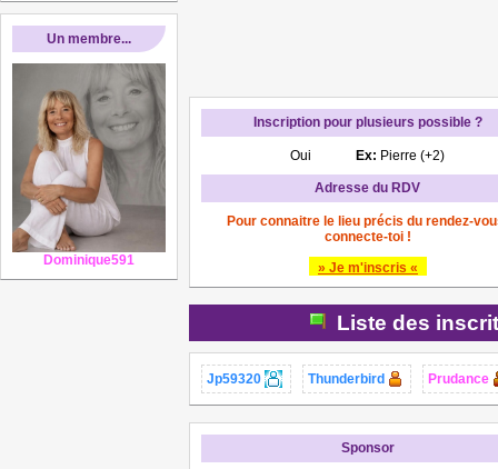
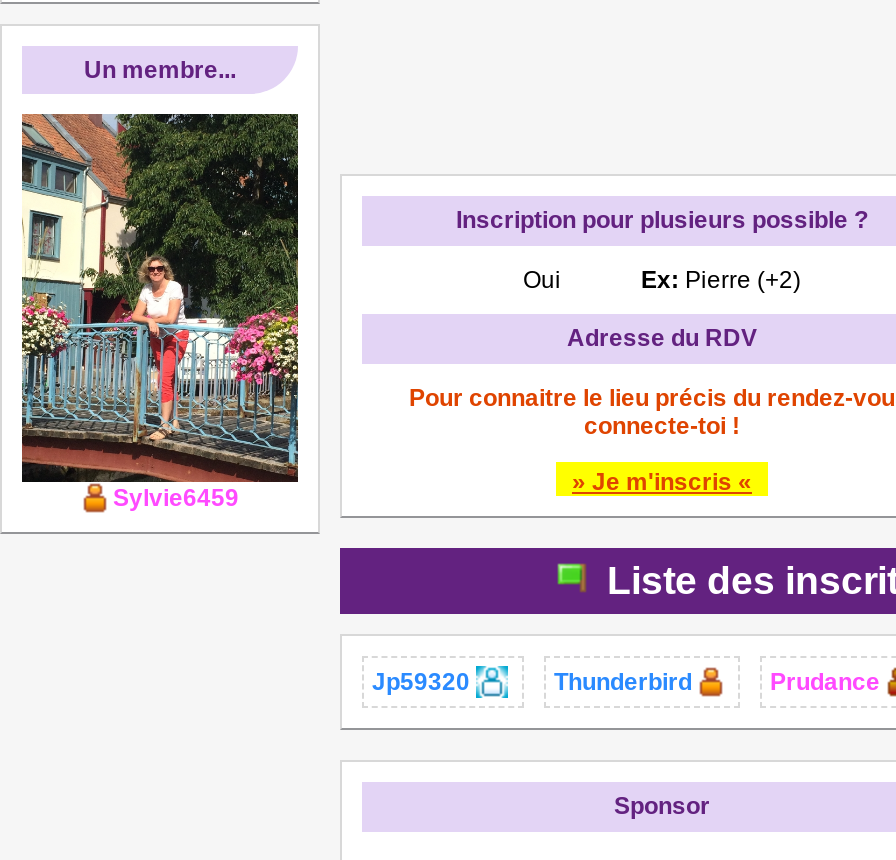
- [image]
- Dominique591
+ [image]
+ Sylvie6459
